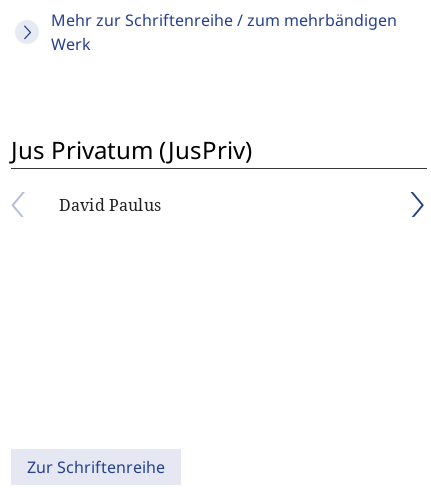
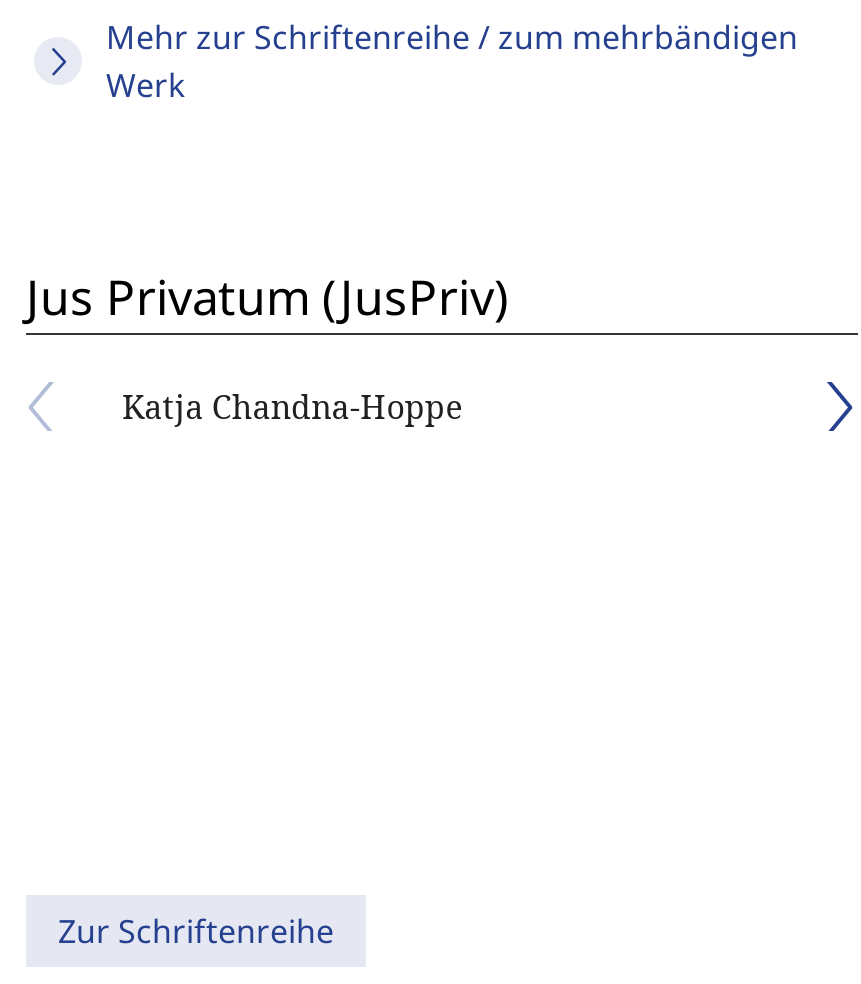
- David Paulus
+ Katja Chandna-Hoppe
